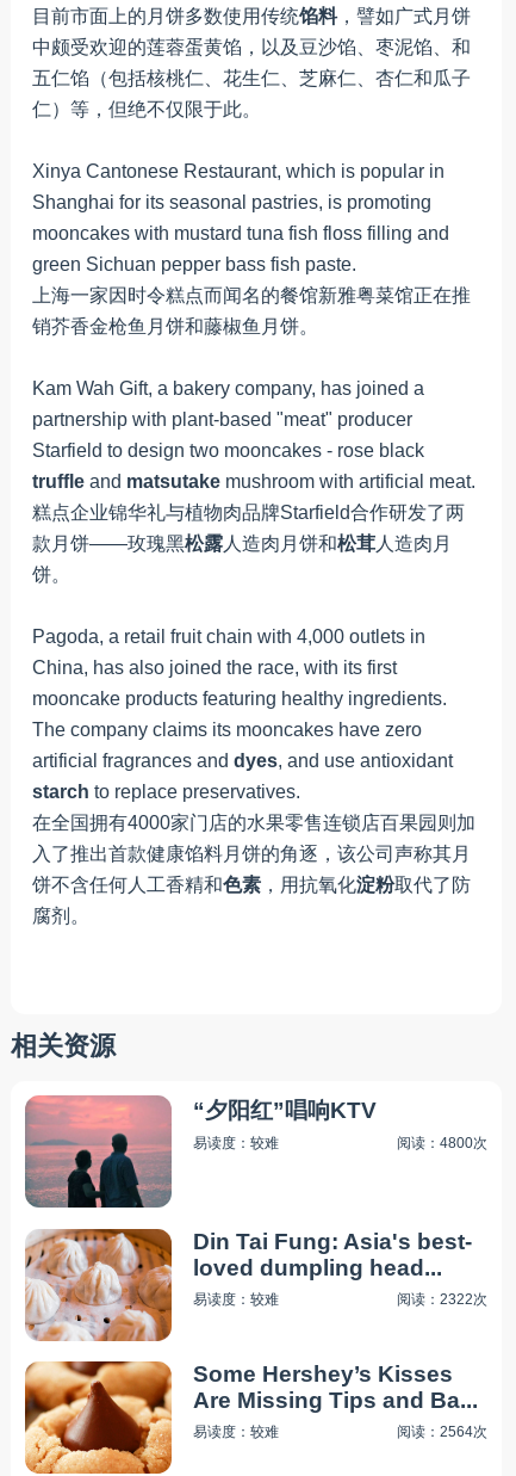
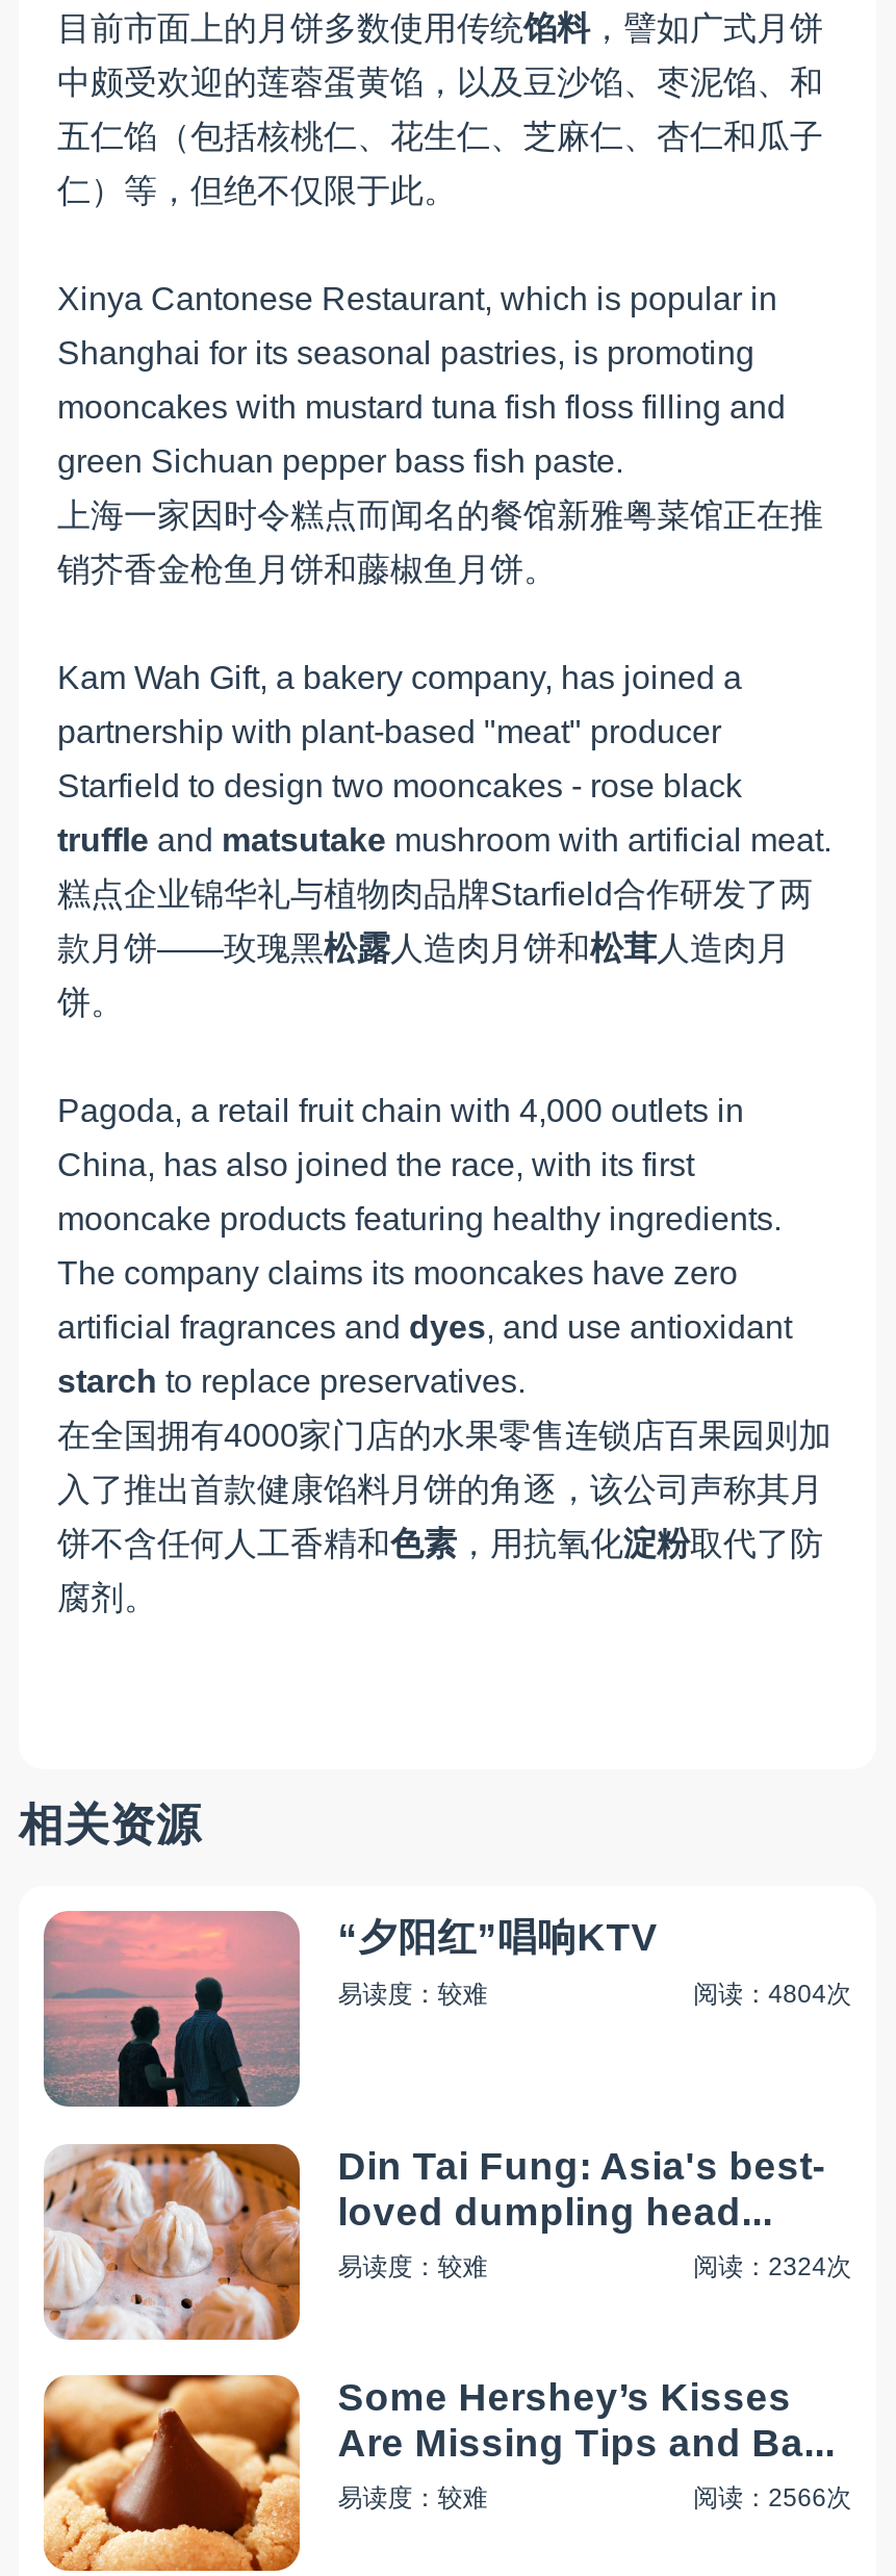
- 阅读：4800次
+ 阅读：4804次

- 阅读：2322次
+ 阅读：2324次

- 阅读：2564次
+ 阅读：2566次
